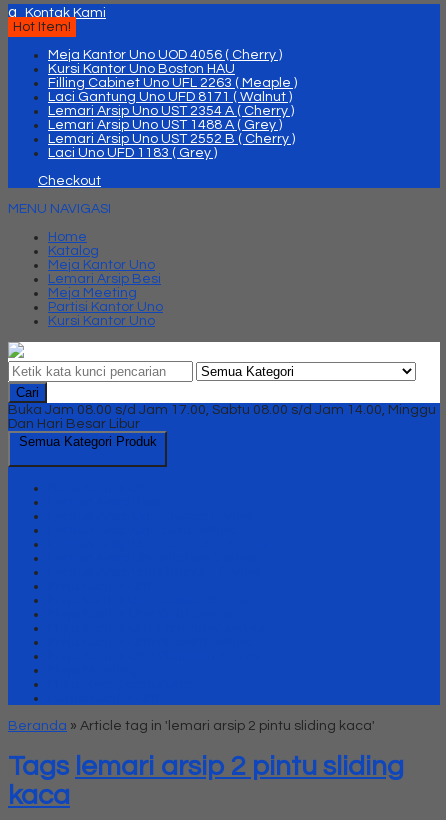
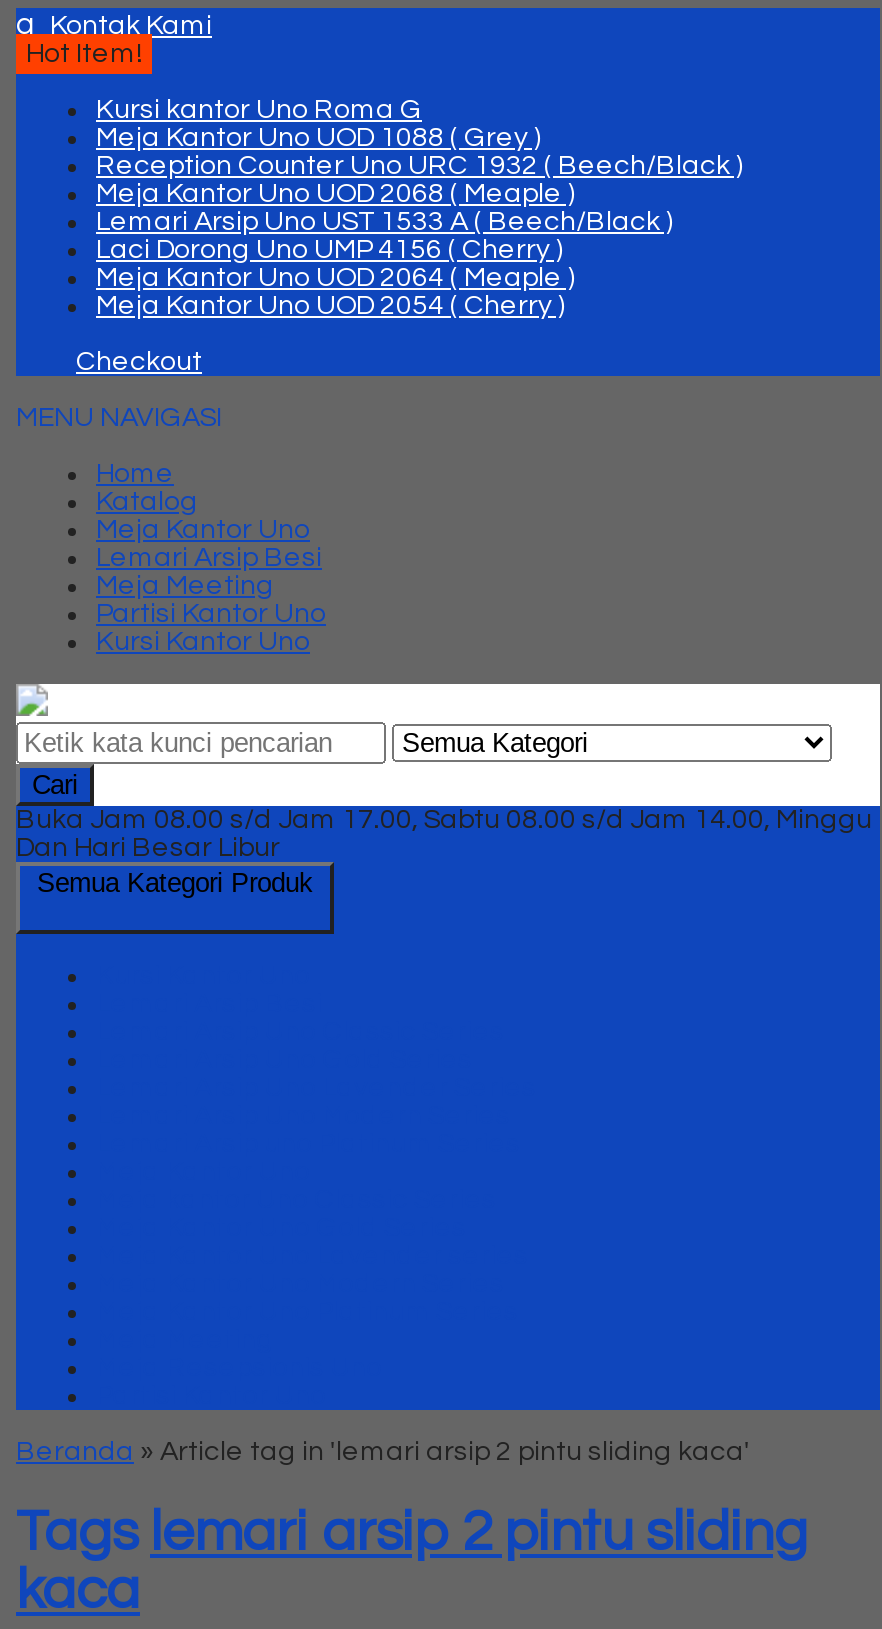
- Meja Kantor Uno UOD 4056 ( Cherry )
- Kursi Kantor Uno Boston HAU
- Filling Cabinet Uno UFL 2263 ( Meaple )
- Laci Gantung Uno UFD 8171 ( Walnut )
- Lemari Arsip Uno UST 2354 A ( Cherry )
- Lemari Arsip Uno UST 1488 A ( Grey )
- Lemari Arsip Uno UST 2552 B ( Cherry )
- Laci Uno UFD 1183 ( Grey )
+ Kursi kantor Uno Roma G
+ Meja Kantor Uno UOD 1088 ( Grey )
+ Reception Counter Uno URC 1932 ( Beech/Black )
+ Meja Kantor Uno UOD 2068 ( Meaple )
+ Lemari Arsip Uno UST 1533 A ( Beech/Black )
+ Laci Dorong Uno UMP 4156 ( Cherry )
+ Meja Kantor Uno UOD 2064 ( Meaple )
+ Meja Kantor Uno UOD 2054 ( Cherry )
